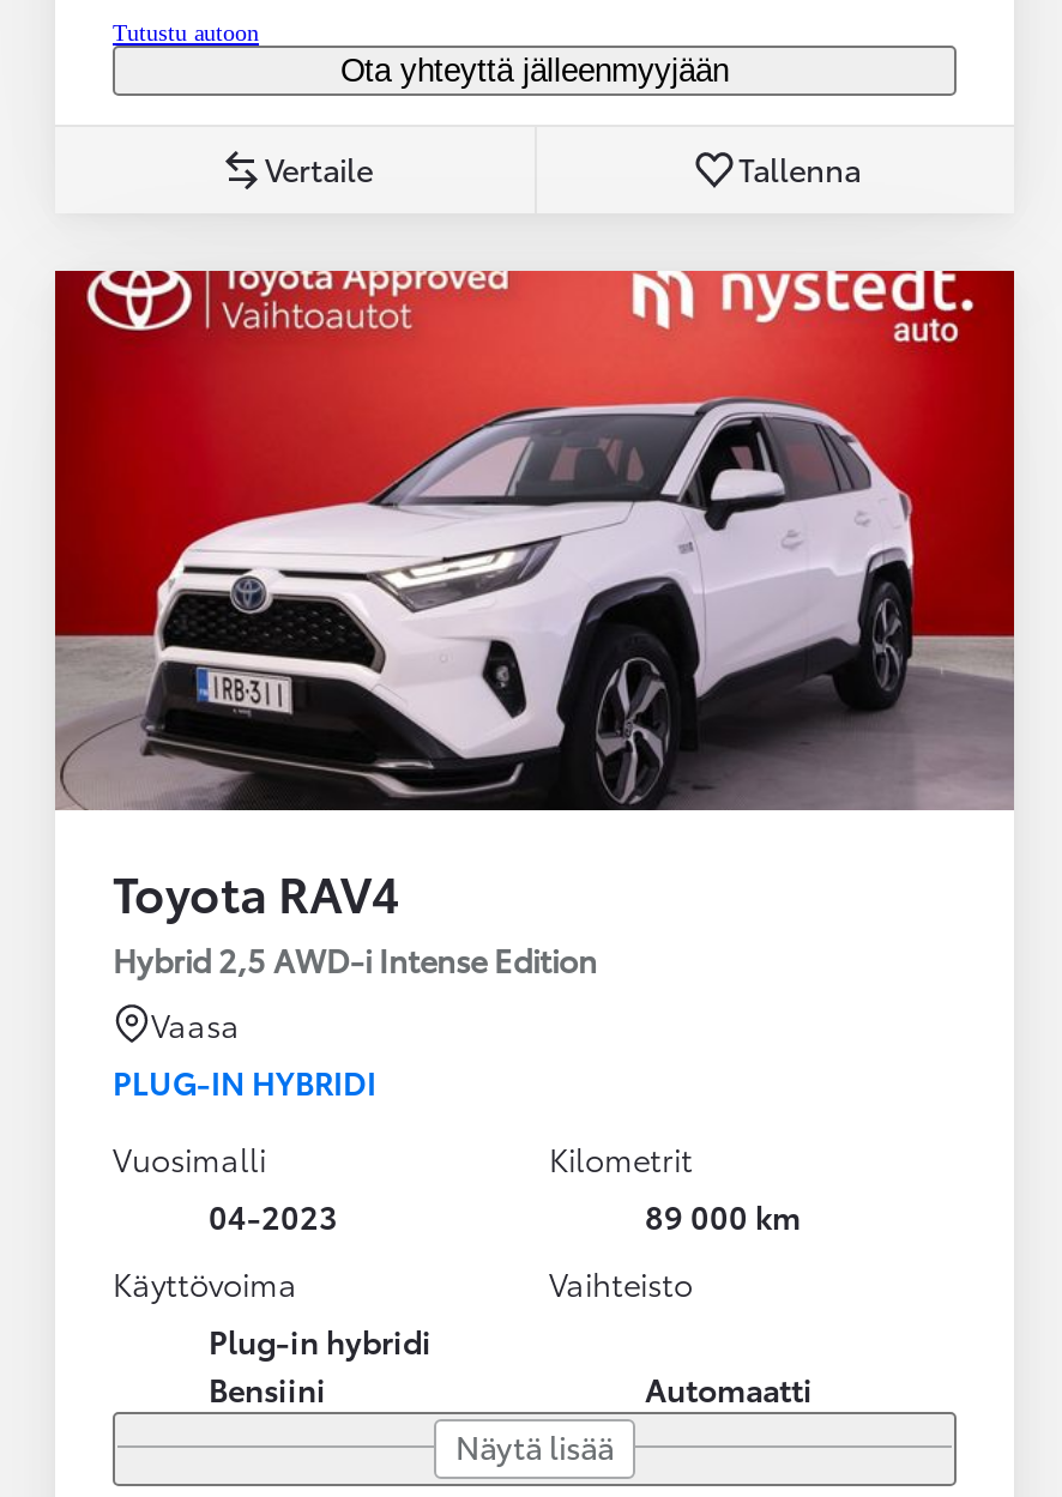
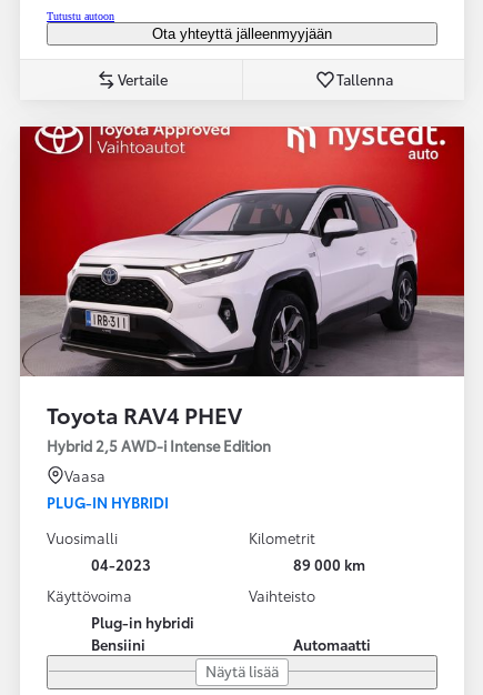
- Toyota RAV4
+ Toyota RAV4 PHEV
